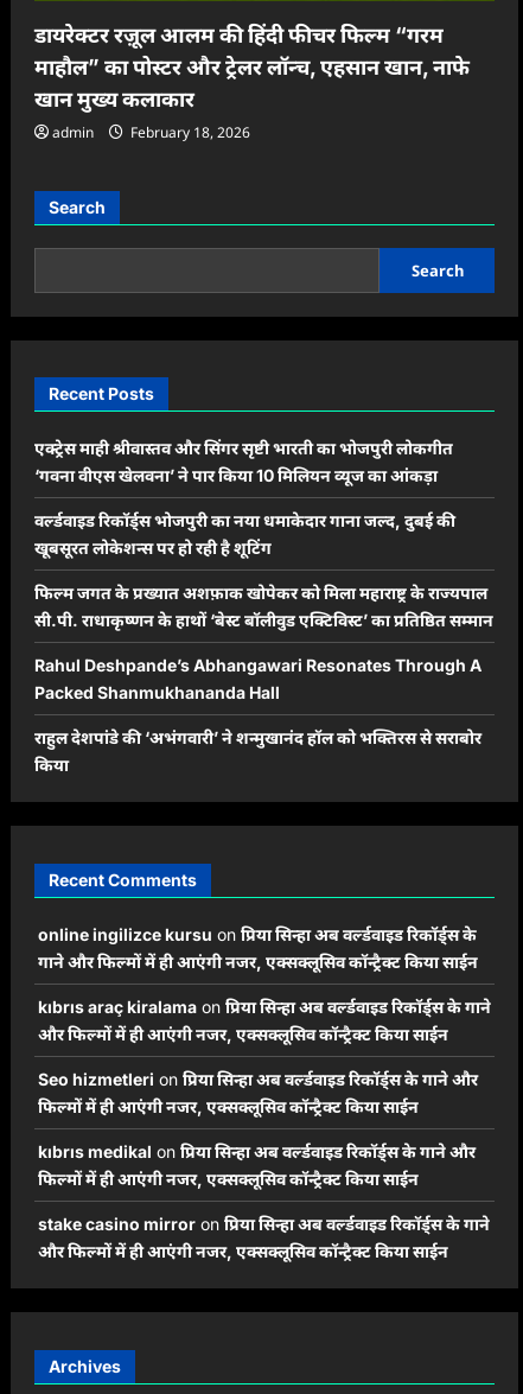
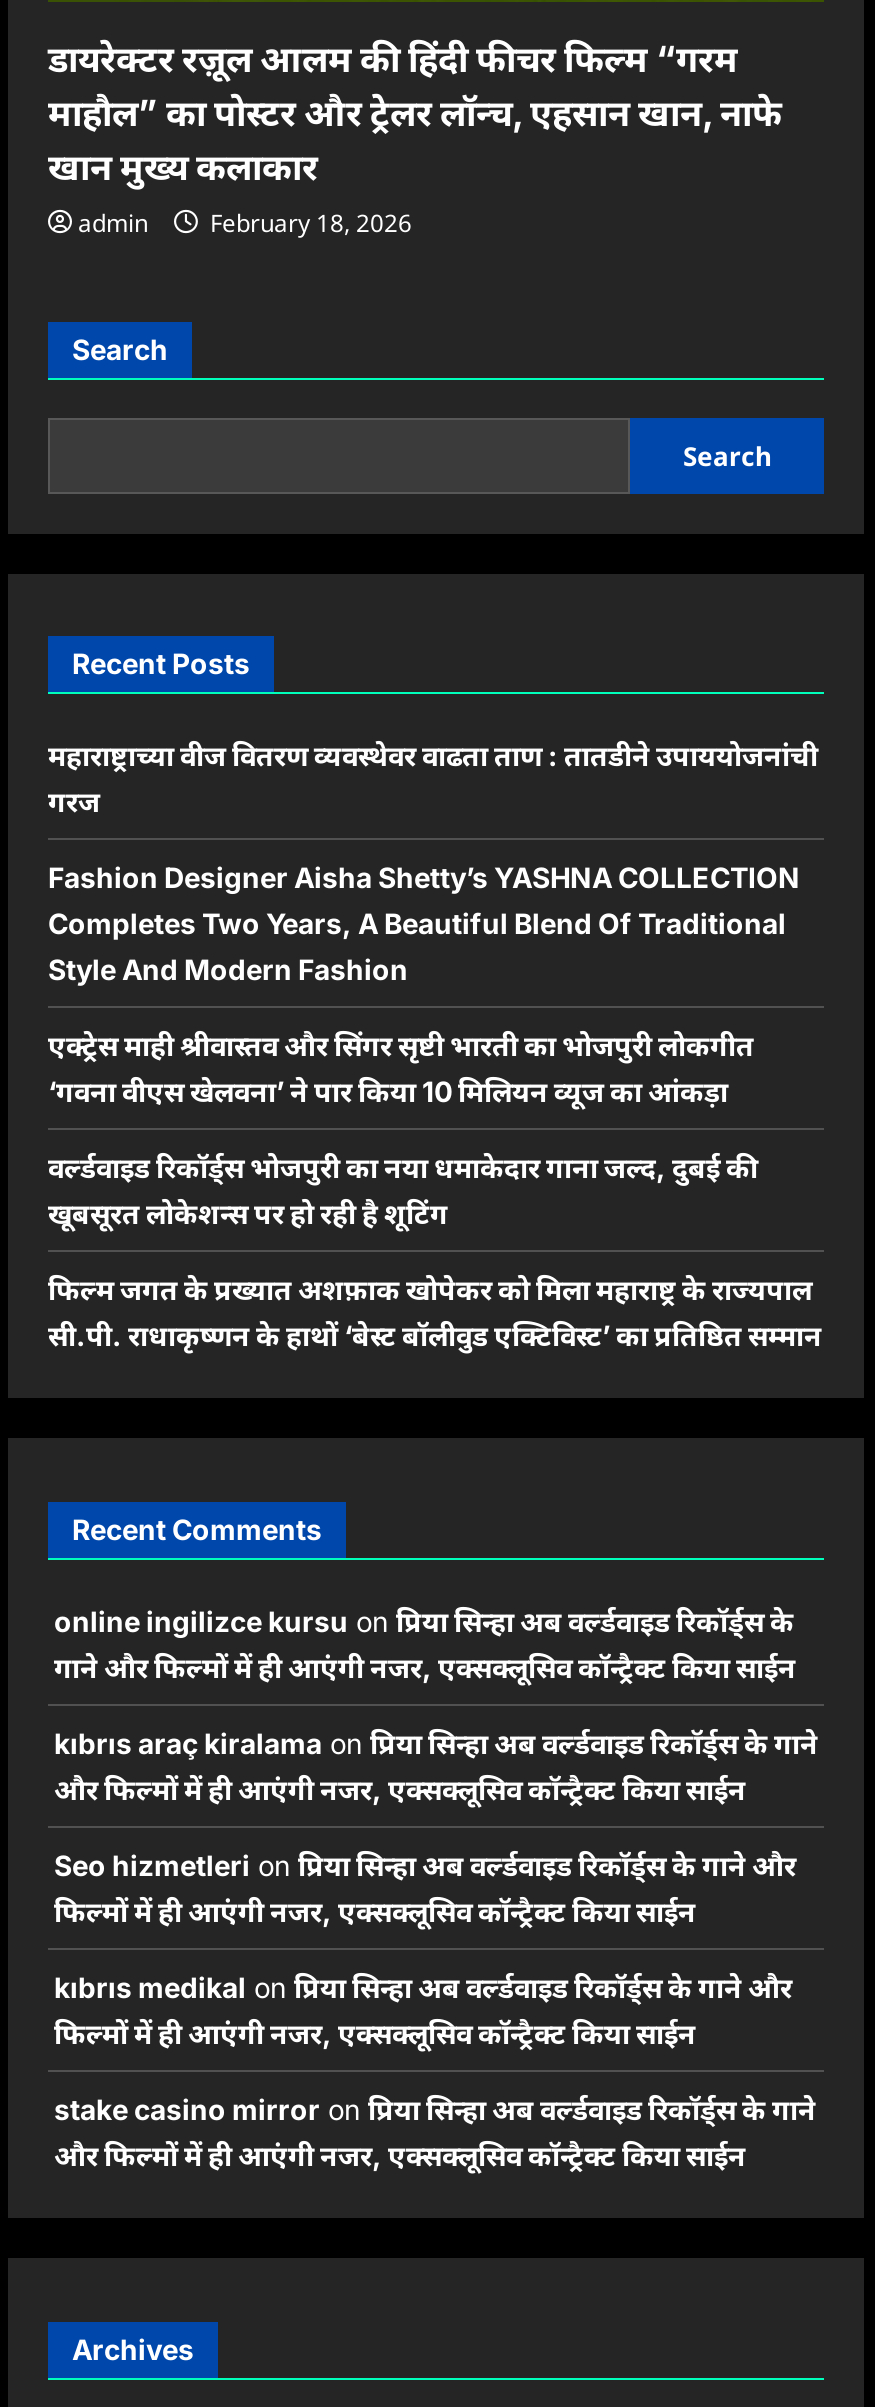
+ महाराष्ट्राच्या वीज वितरण व्यवस्थेवर वाढता ताण : तातडीने उपाययोजनांची
+ गरज
+ Fashion Designer Aisha Shetty’s YASHNA COLLECTION
+ Completes Two Years, A Beautiful Blend Of Traditional
+ Style And Modern Fashion

moved down: एक्ट्रेस माही श्रीवास्तव और सिंगर सृष्टी भारती का भोजपुरी लोकगीत | ‘गवना वीएस खेलवना’ ने पार किया 10 मिलियन व्यूज का आंकड़ा | वर्ल्डवाइड रिकॉर्ड्स भोजपुरी का नया धमाकेदार गाना जल्द, दुबई की | खूबसूरत लोकेशन्स पर हो रही है शूटिंग | फिल्म जगत के प्रख्यात अशफ़ाक खोपेकर को मिला महाराष्ट्र के राज्यपाल | सी.पी. राधाकृष्णन के हाथों ‘बेस्ट बॉलीवुड एक्टिविस्ट’ का प्रतिष्ठित सम्मान

- Rahul Deshpande’s Abhangawari Resonates Through A
- Packed Shanmukhananda Hall
- राहुल देशपांडे की ‘अभंगवारी’ ने शन्मुखानंद हॉल को भक्तिरस से सराबोर
- किया
